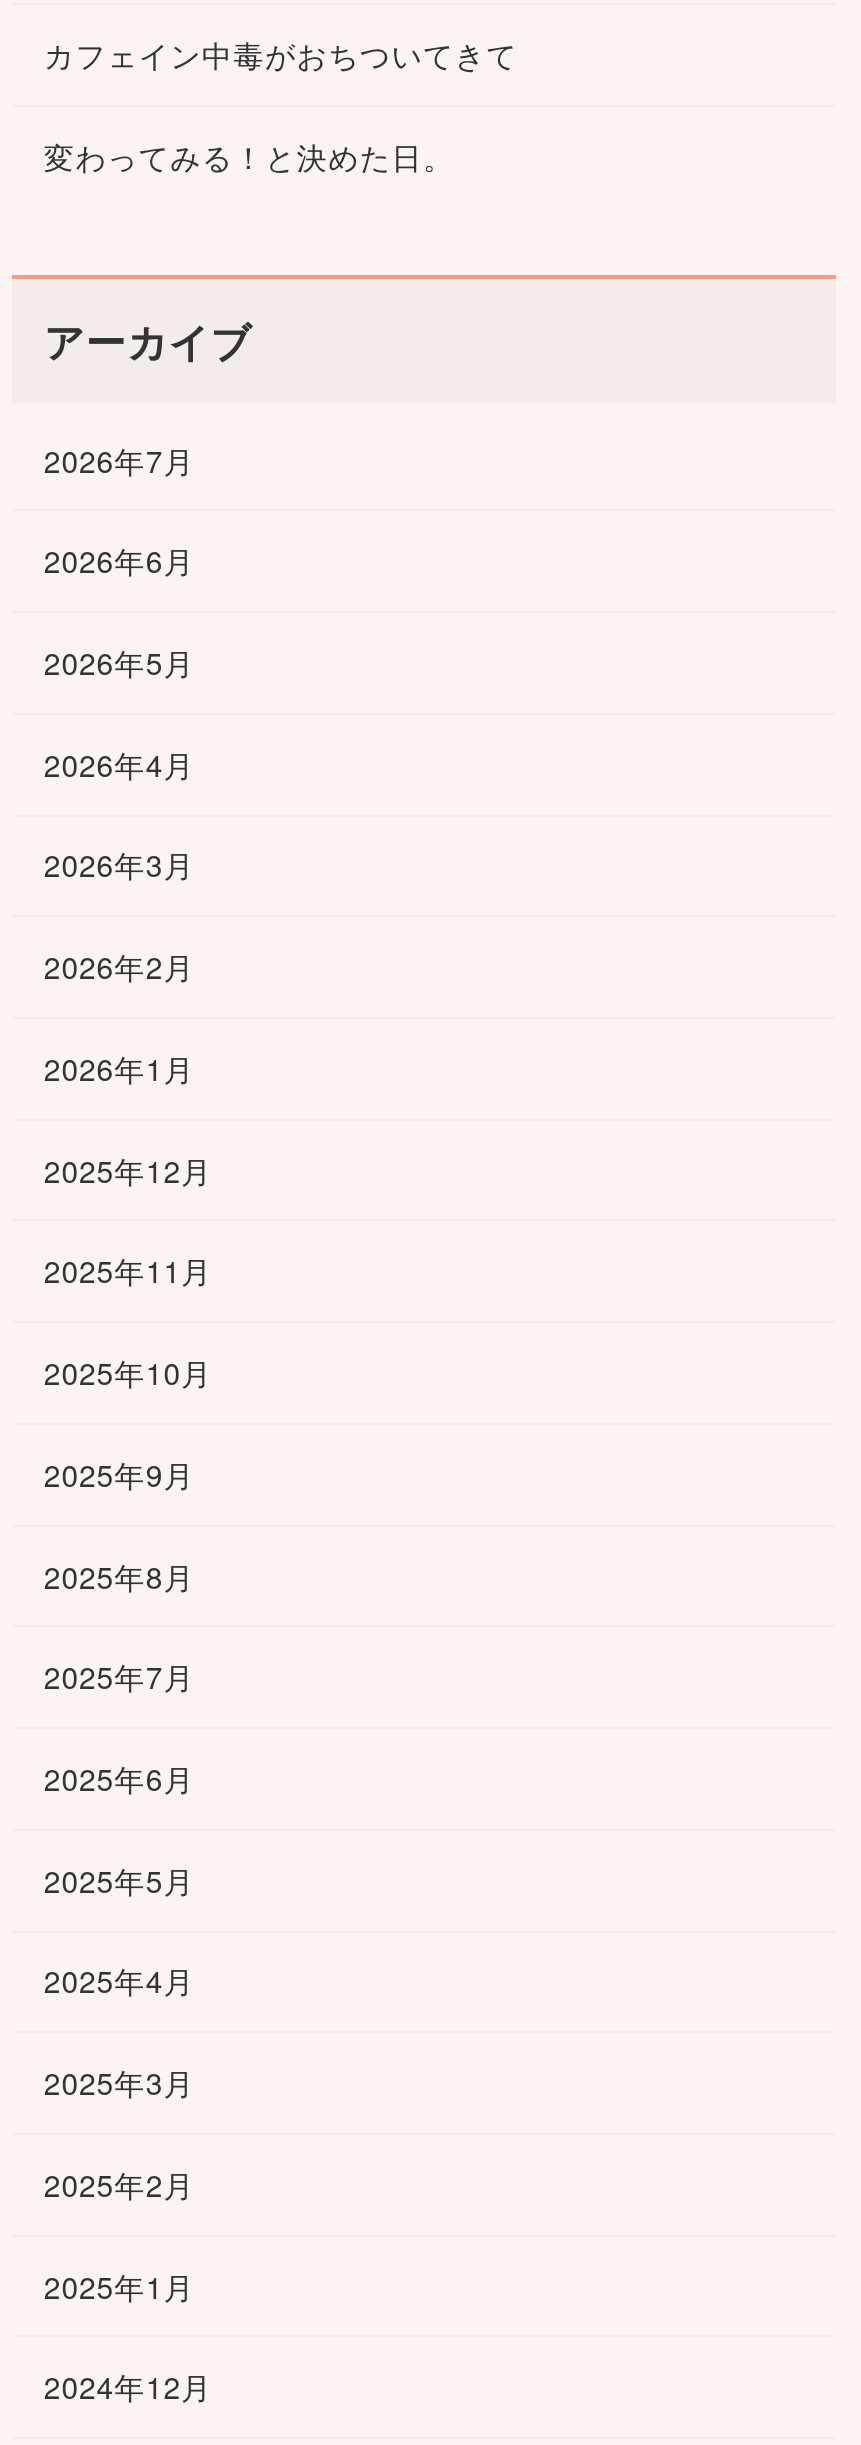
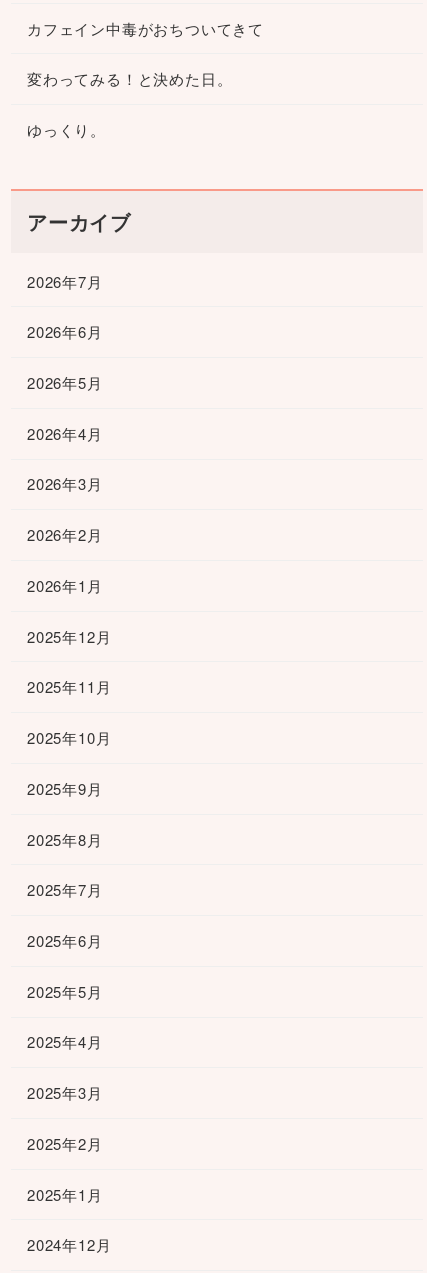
+ ゆっくり。
